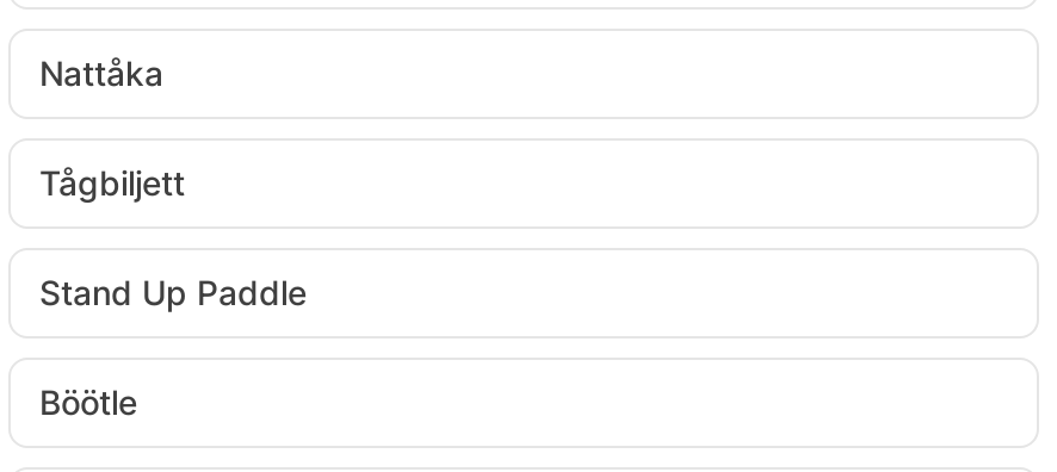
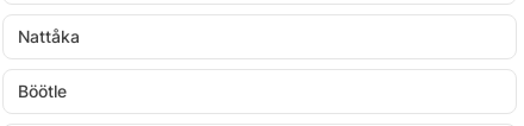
- Tågbiljett
- Stand Up Paddle
